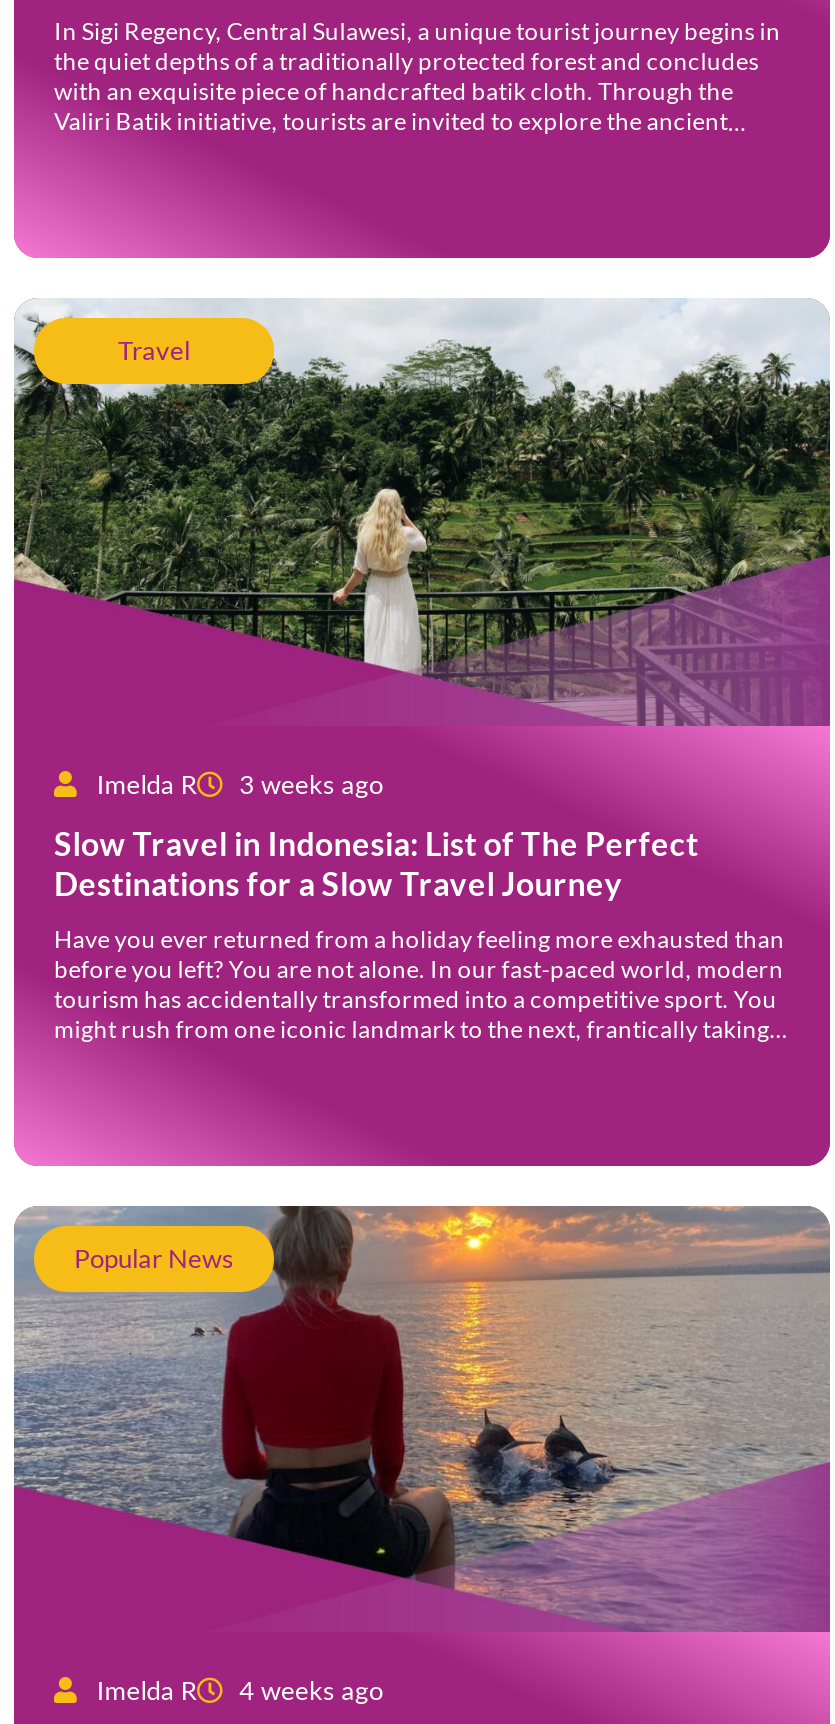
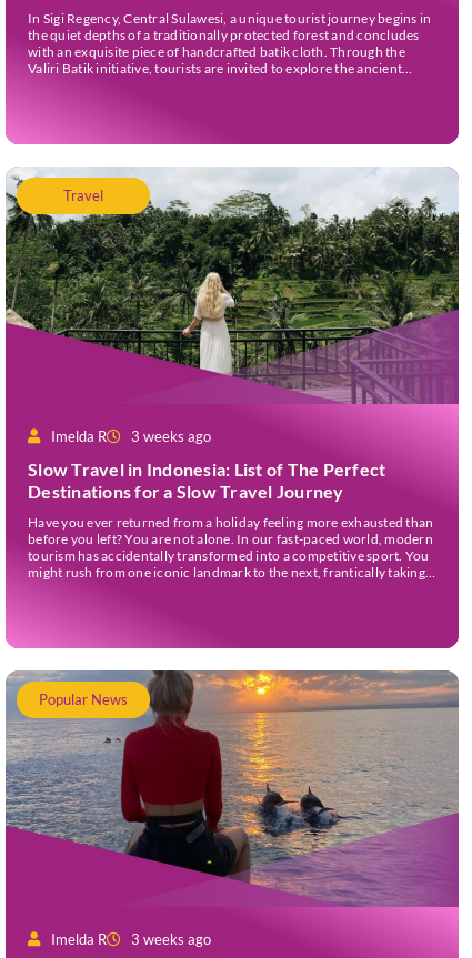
- Imelda R 4 weeks ago
+ Imelda R 3 weeks ago
